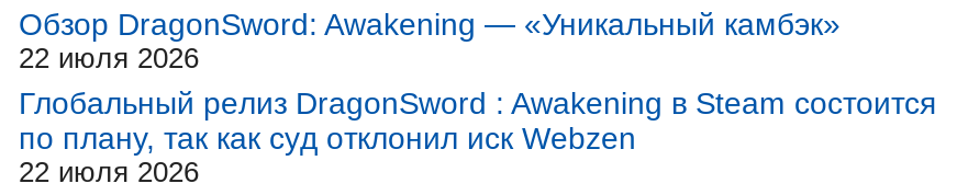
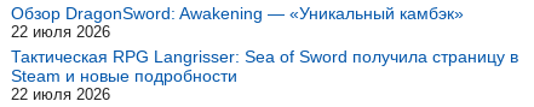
- Глобальный релиз DragonSword : Awakening в Steam состоится
- по плану, так как суд отклонил иск Webzen
+ Тактическая RPG Langrisser: Sea of Sword получила страницу в
+ Steam и новые подробности
